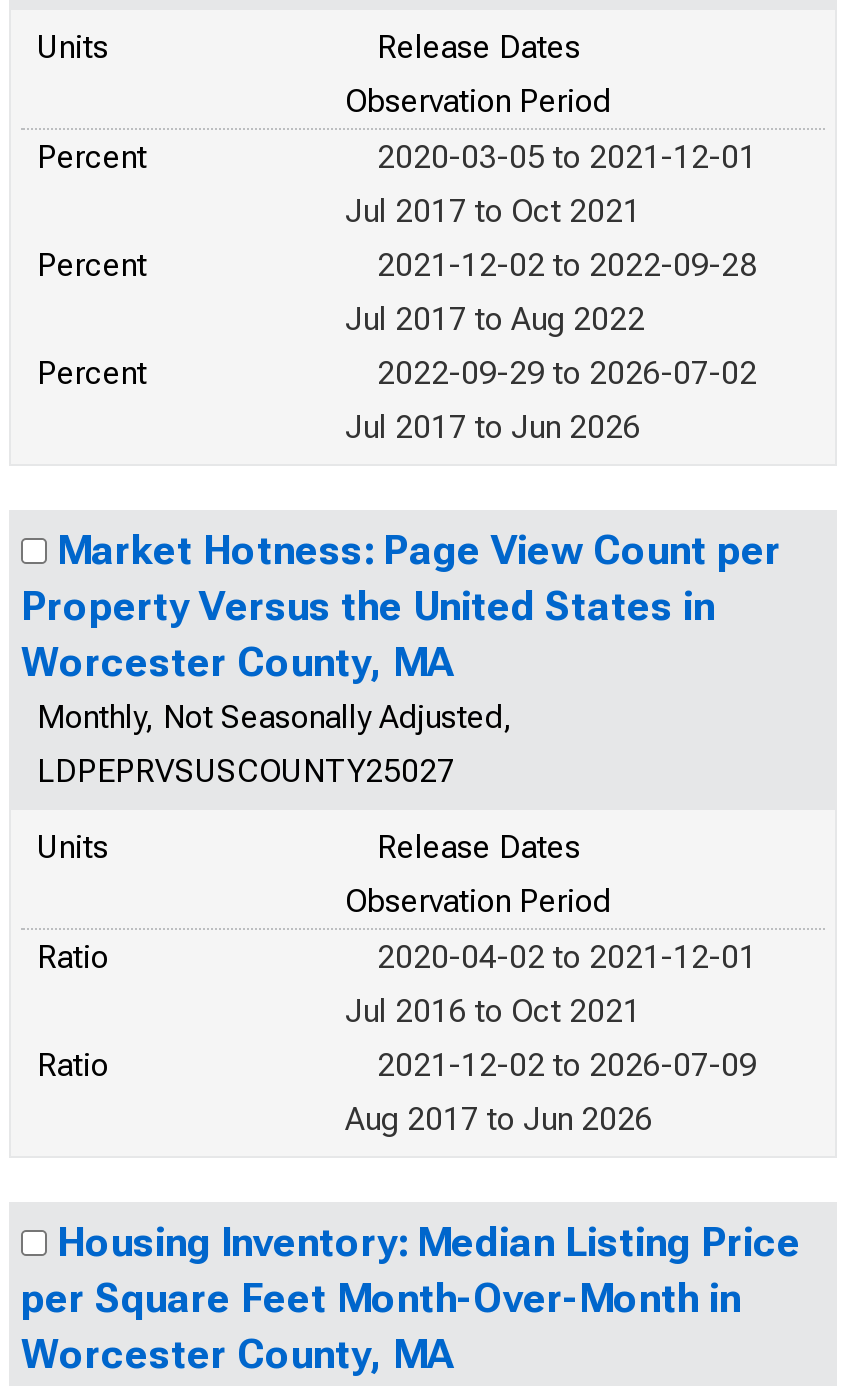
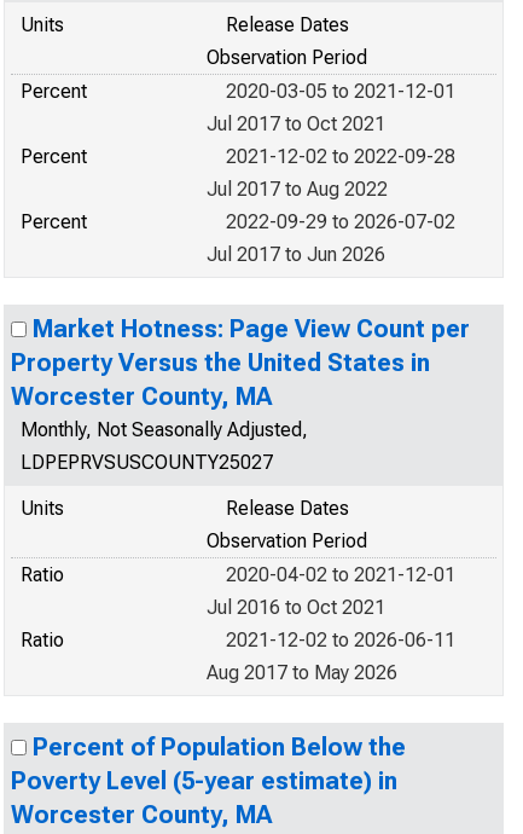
- 2021-12-02 to 2026-07-09
- Aug 2017 to Jun 2026
+ 2021-12-02 to 2026-06-11
+ Aug 2017 to May 2026

- Housing Inventory: Median Listing Price
- per Square Feet Month-Over-Month in
+ Percent of Population Below the
+ Poverty Level (5-year estimate) in
